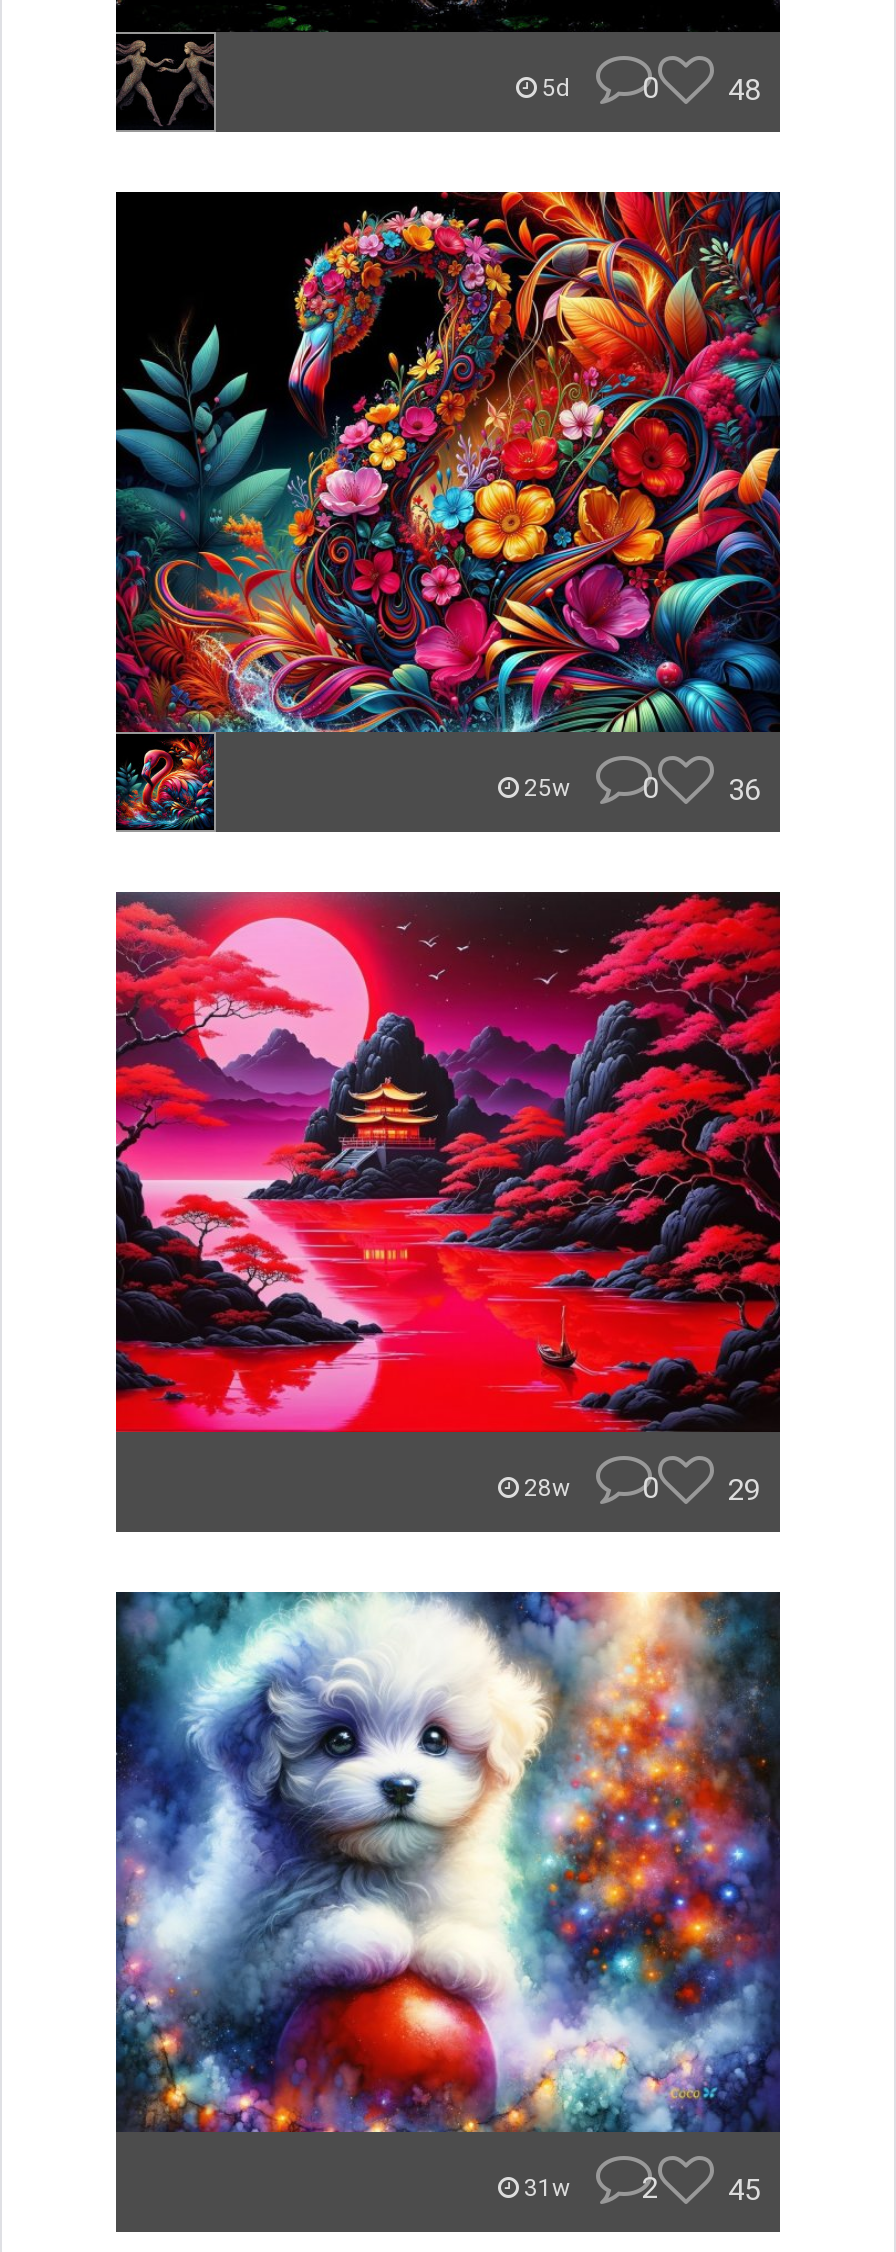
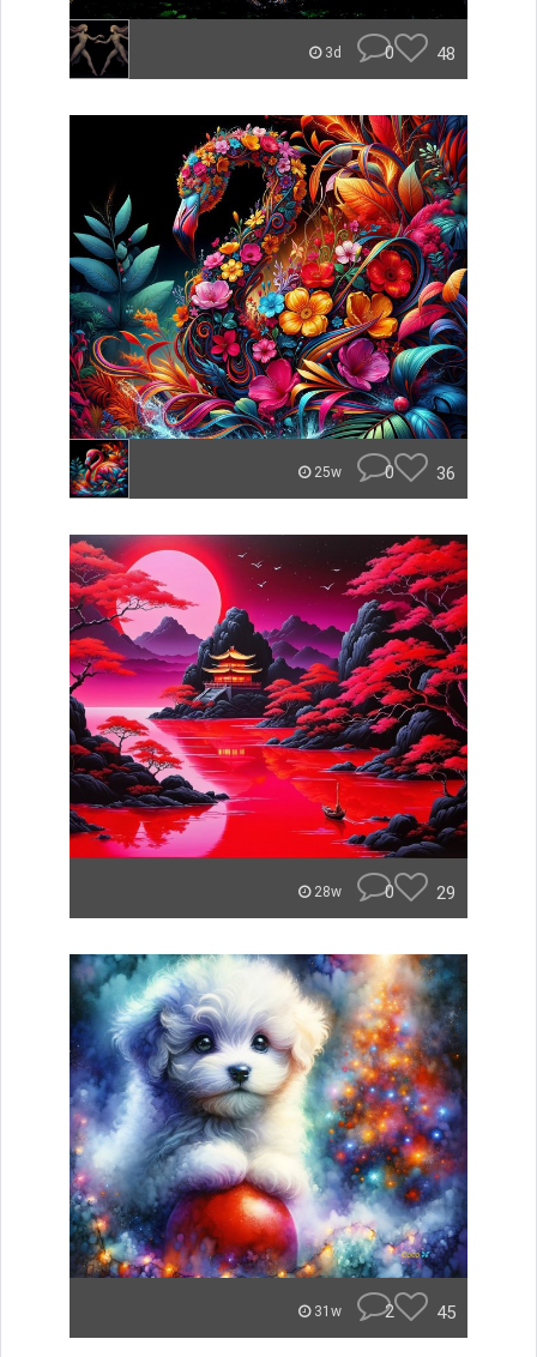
- 5d
+ 3d
